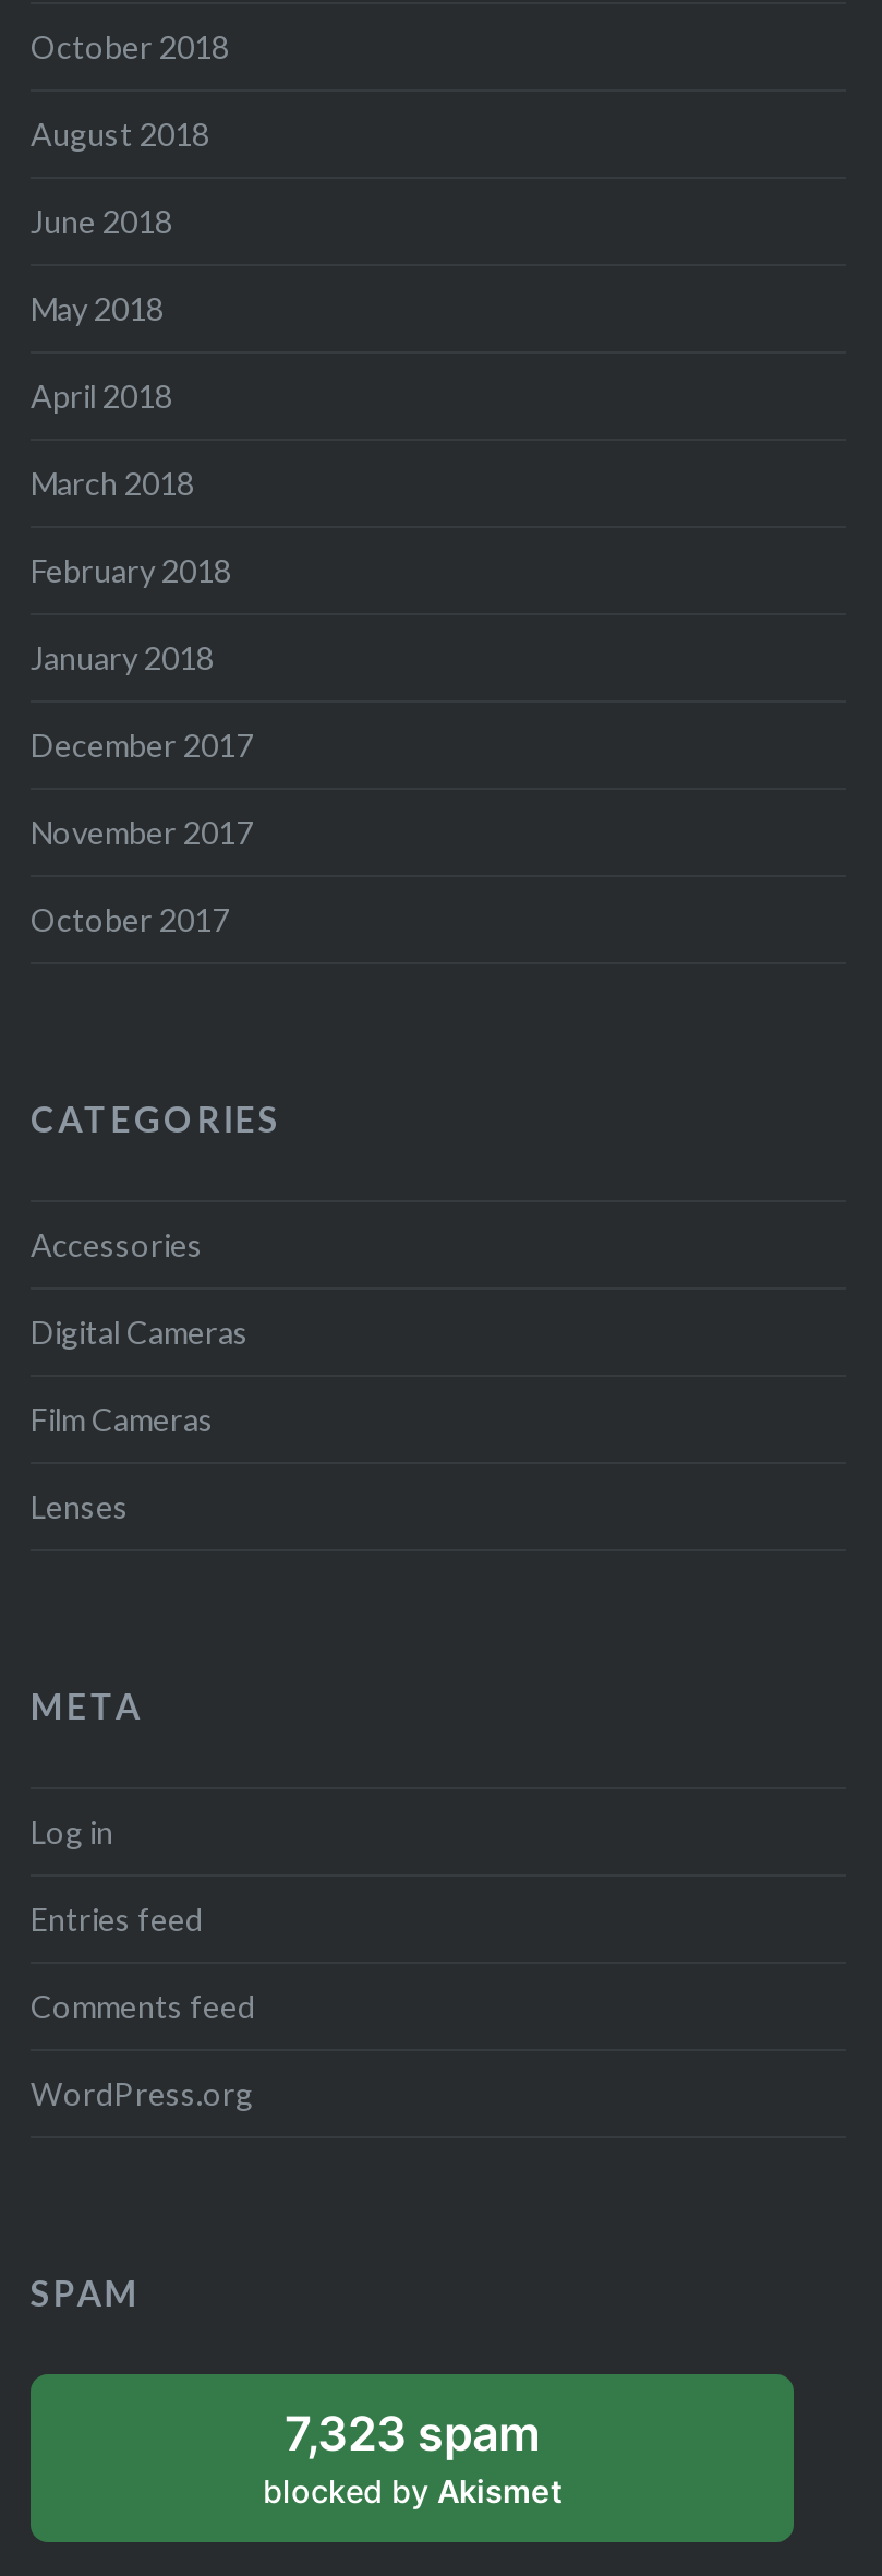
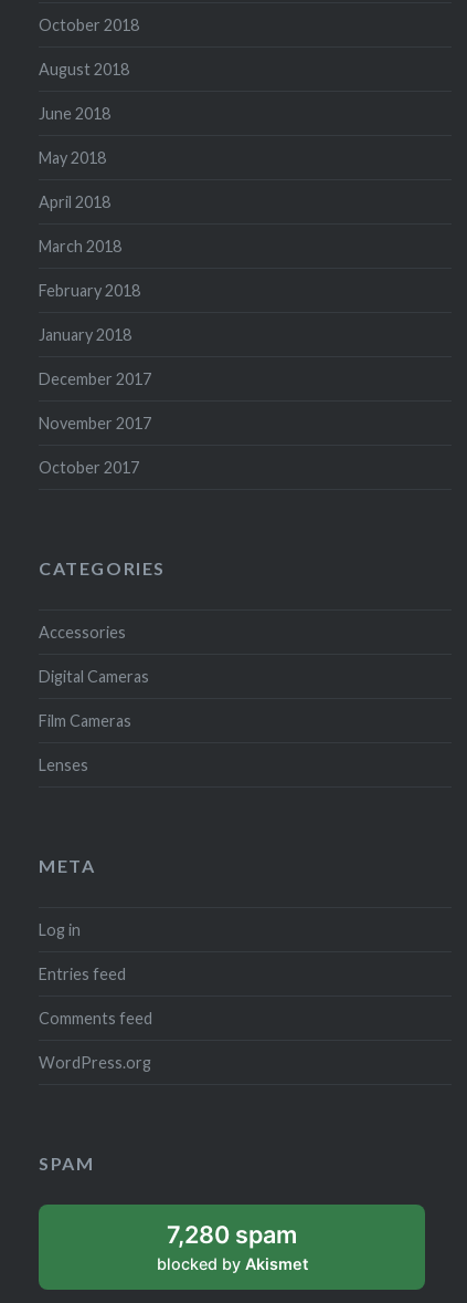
- 7,323 spam
+ 7,280 spam
